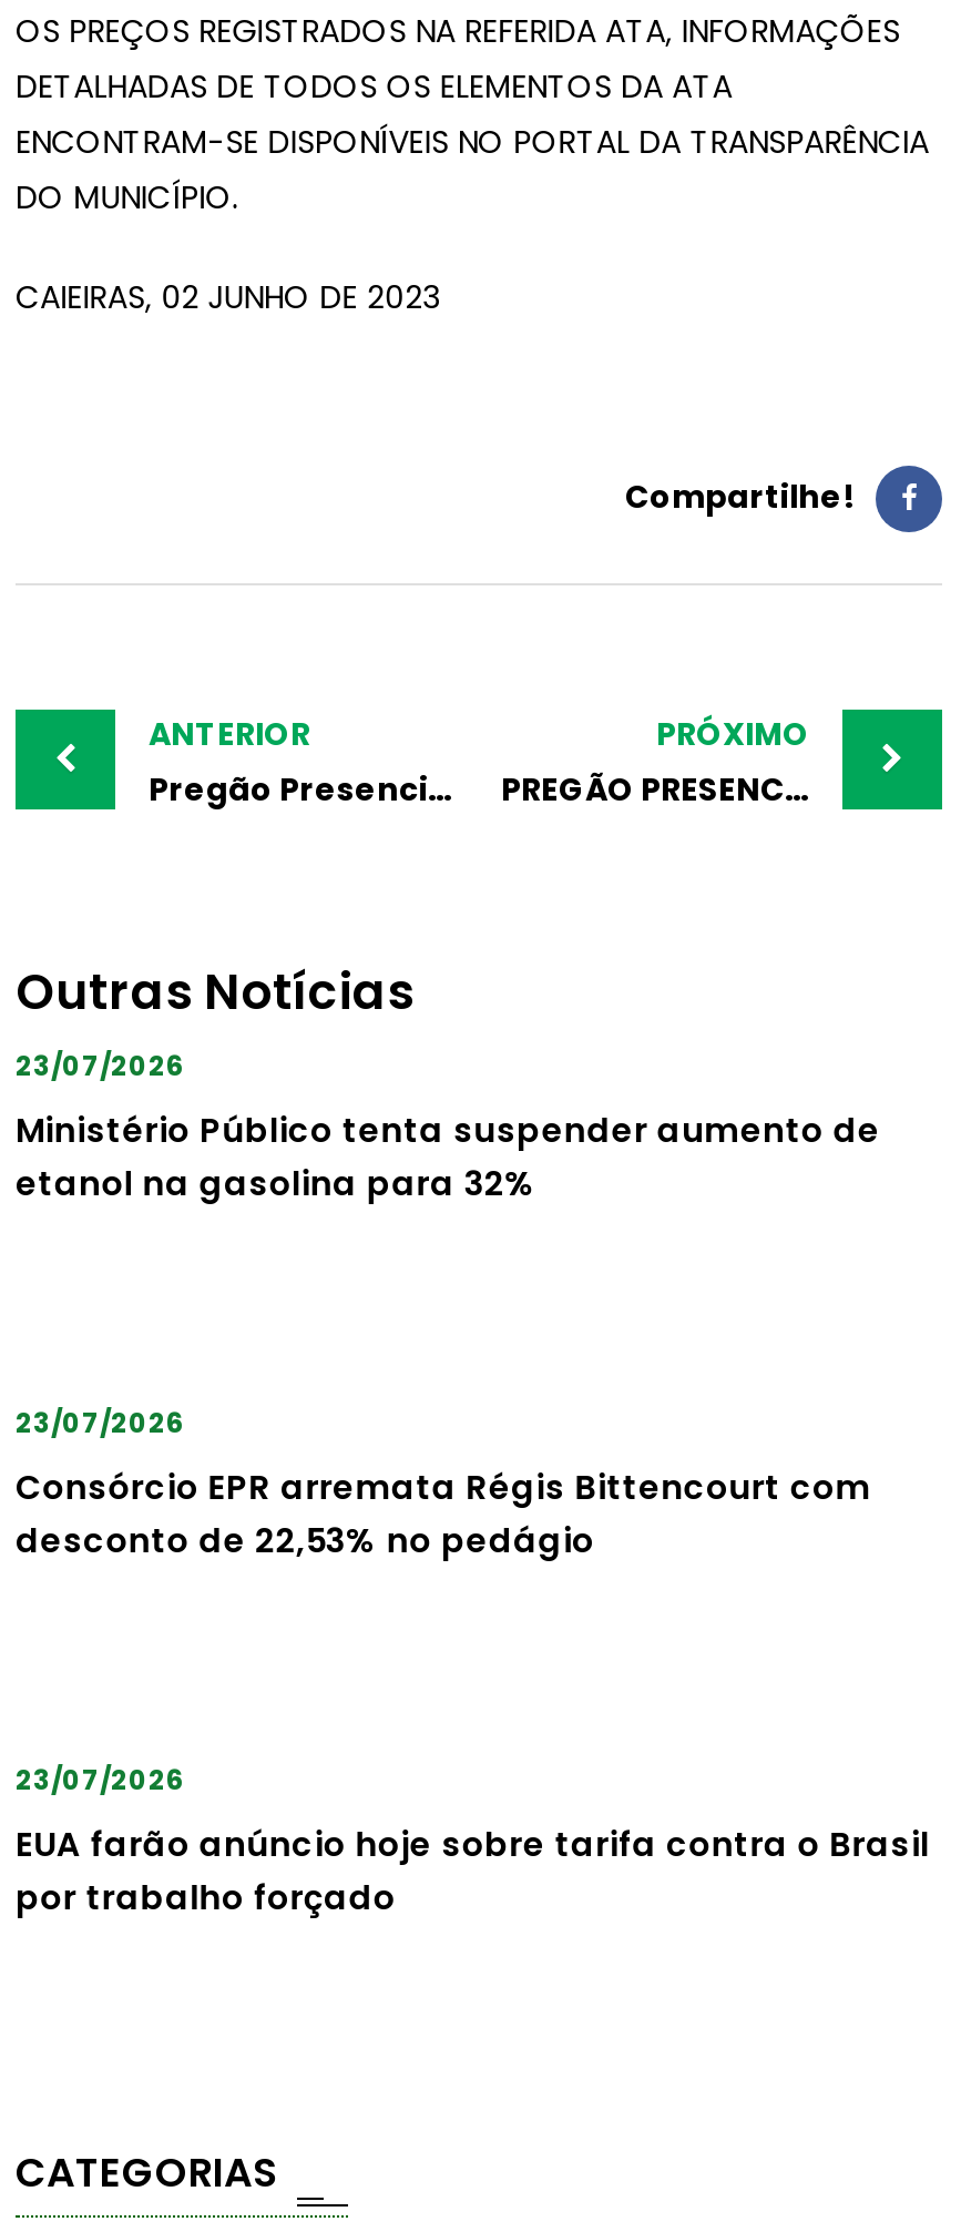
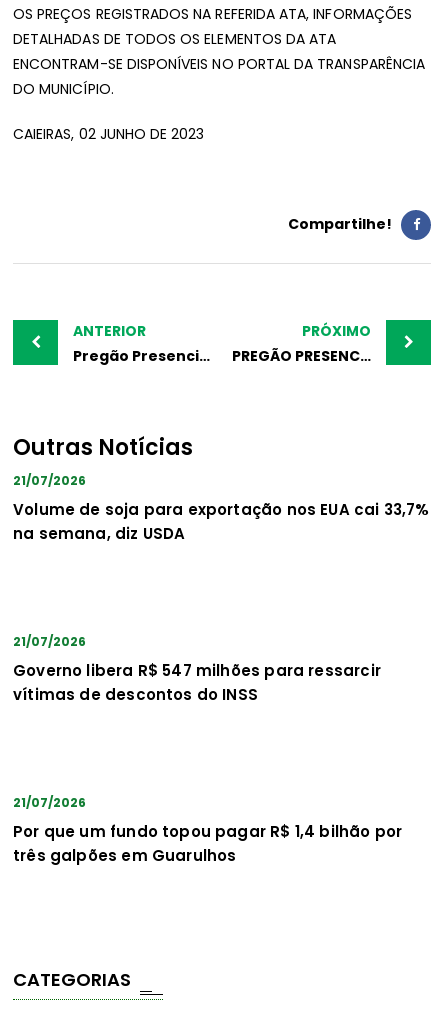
- 23/07/2026
+ 21/07/2026

- Ministério Público tenta suspender aumento de
- etanol na gasolina para 32%
+ Volume de soja para exportação nos EUA cai 33,7%
+ na semana, diz USDA

- 23/07/2026
+ 21/07/2026

- Consórcio EPR arremata Régis Bittencourt com
- desconto de 22,53% no pedágio
+ Governo libera R$ 547 milhões para ressarcir
+ vítimas de descontos do INSS

- 23/07/2026
+ 21/07/2026

- EUA farão anúncio hoje sobre tarifa contra o Brasil
- por trabalho forçado
+ Por que um fundo topou pagar R$ 1,4 bilhão por
+ três galpões em Guarulhos
